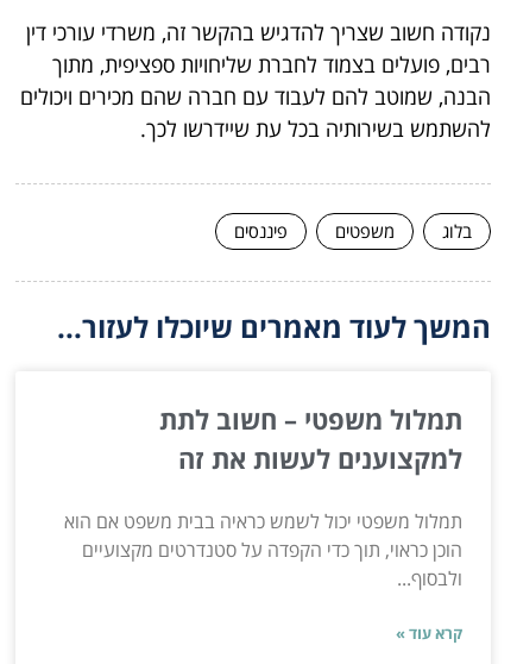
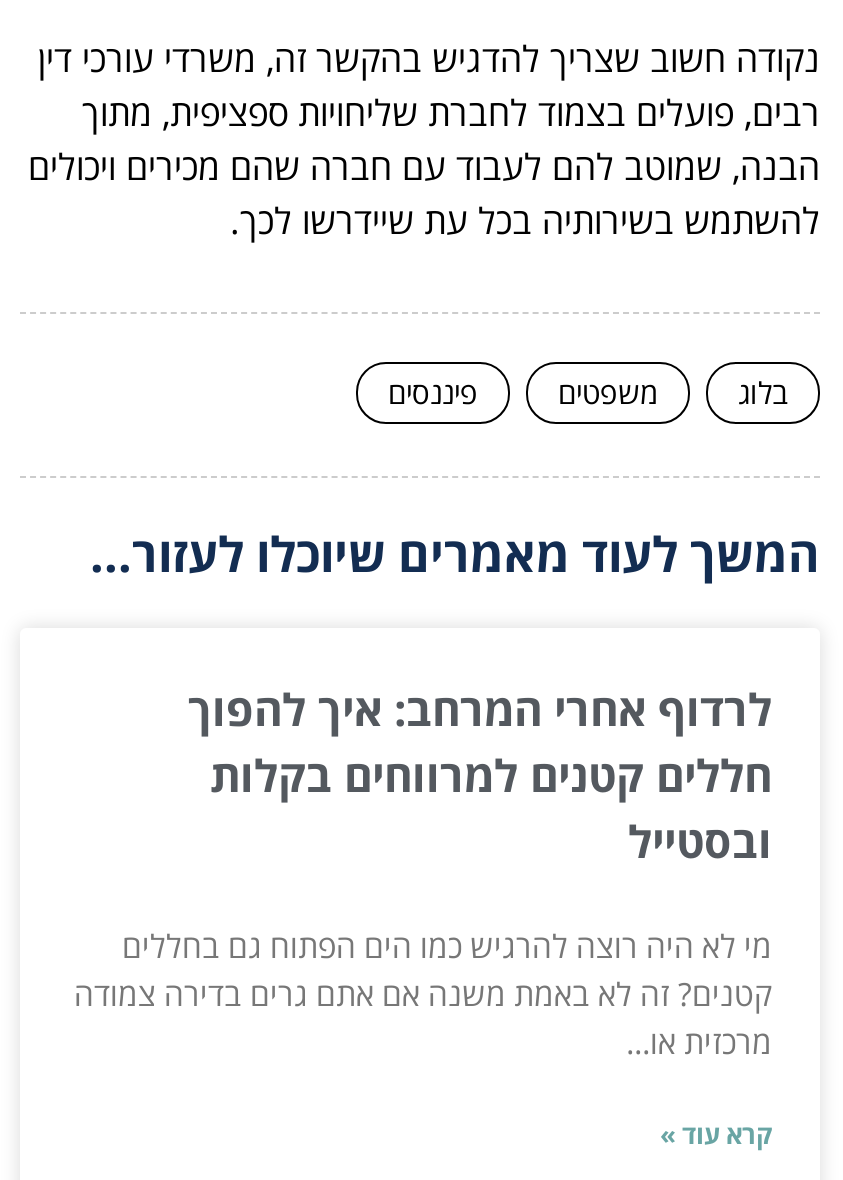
- תמלול משפטי – חשוב לתת
- למקצוענים לעשות את זה
+ לרדוף אחרי המרחב: איך להפוך
+ חללים קטנים למרווחים בקלות
+ ובסטייל

- תמלול משפטי יכול לשמש כראיה בבית משפט אם הוא
- הוכן כראוי, תוך כדי הקפדה על סטנדרטים מקצועיים
- ולבסוף...
+ מי לא היה רוצה להרגיש כמו הים הפתוח גם בחללים
+ קטנים? זה לא באמת משנה אם אתם גרים בדירה צמודה
+ מרכזית או...
